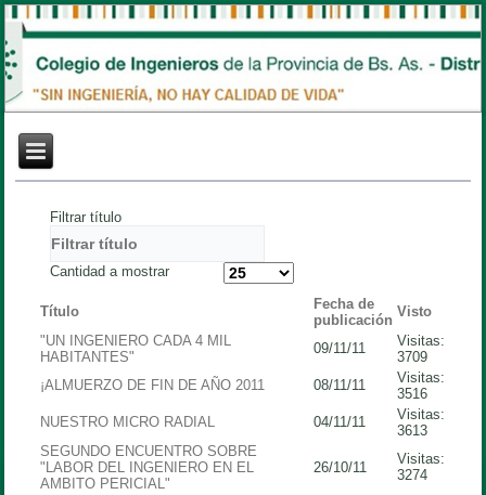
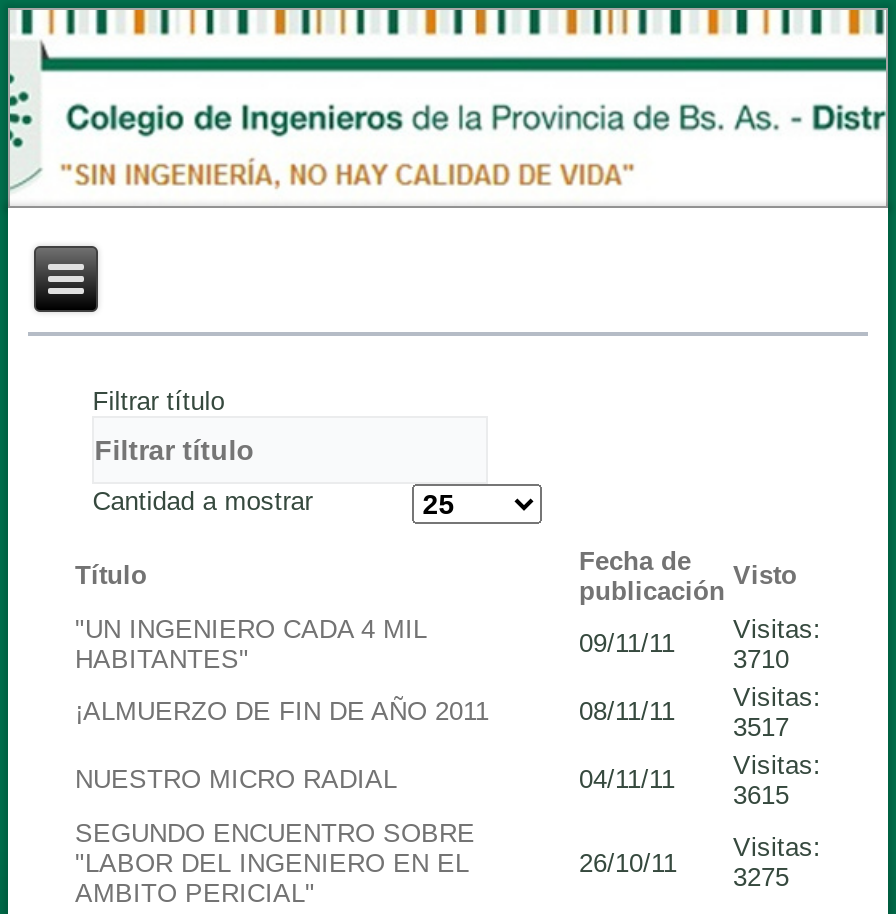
- 3709
+ 3710

- 3516
+ 3517

- 3613
+ 3615

- 26/10/11 3274
+ 26/10/11 3275
